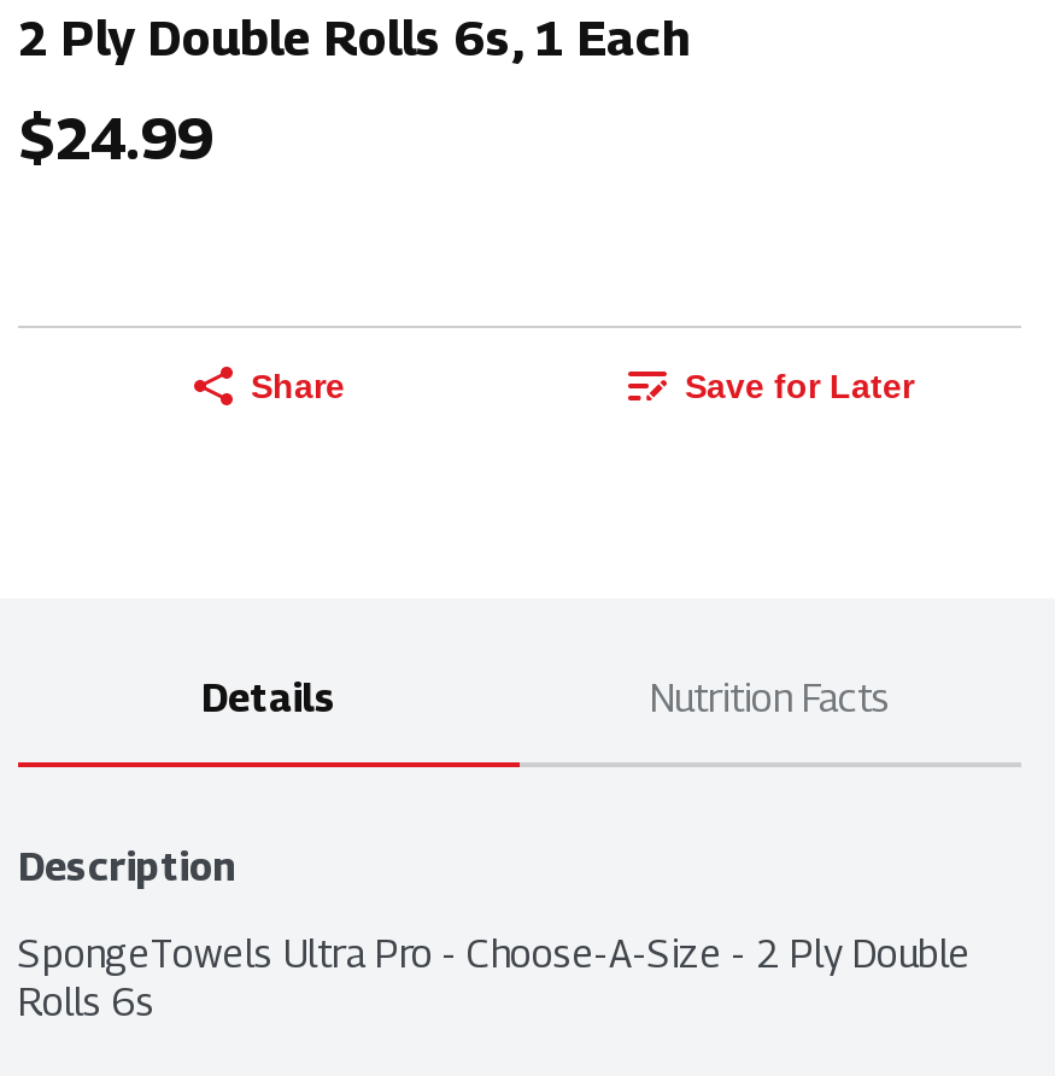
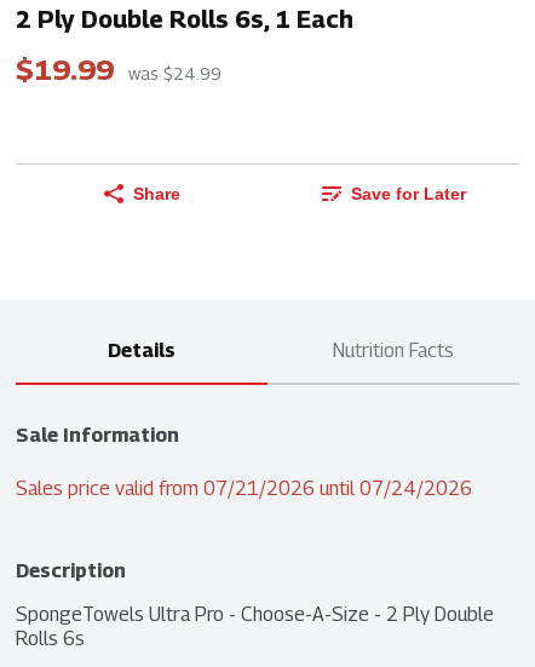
- $24.99
+ $19.99 was $24.99

+ Sale Information
+ Sales price valid from 07/21/2026 until 07/24/2026
